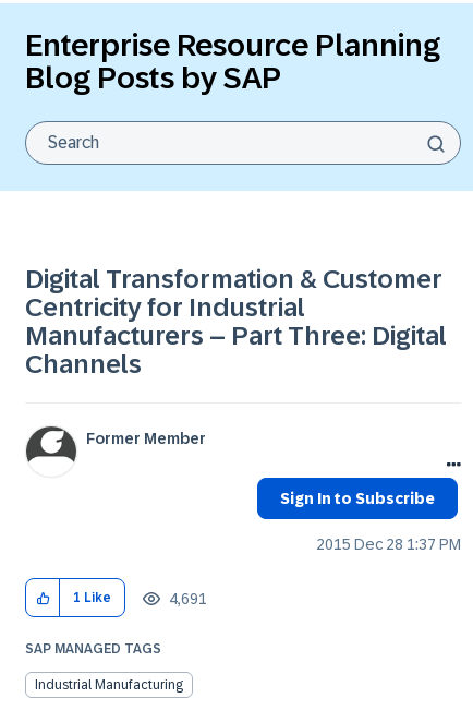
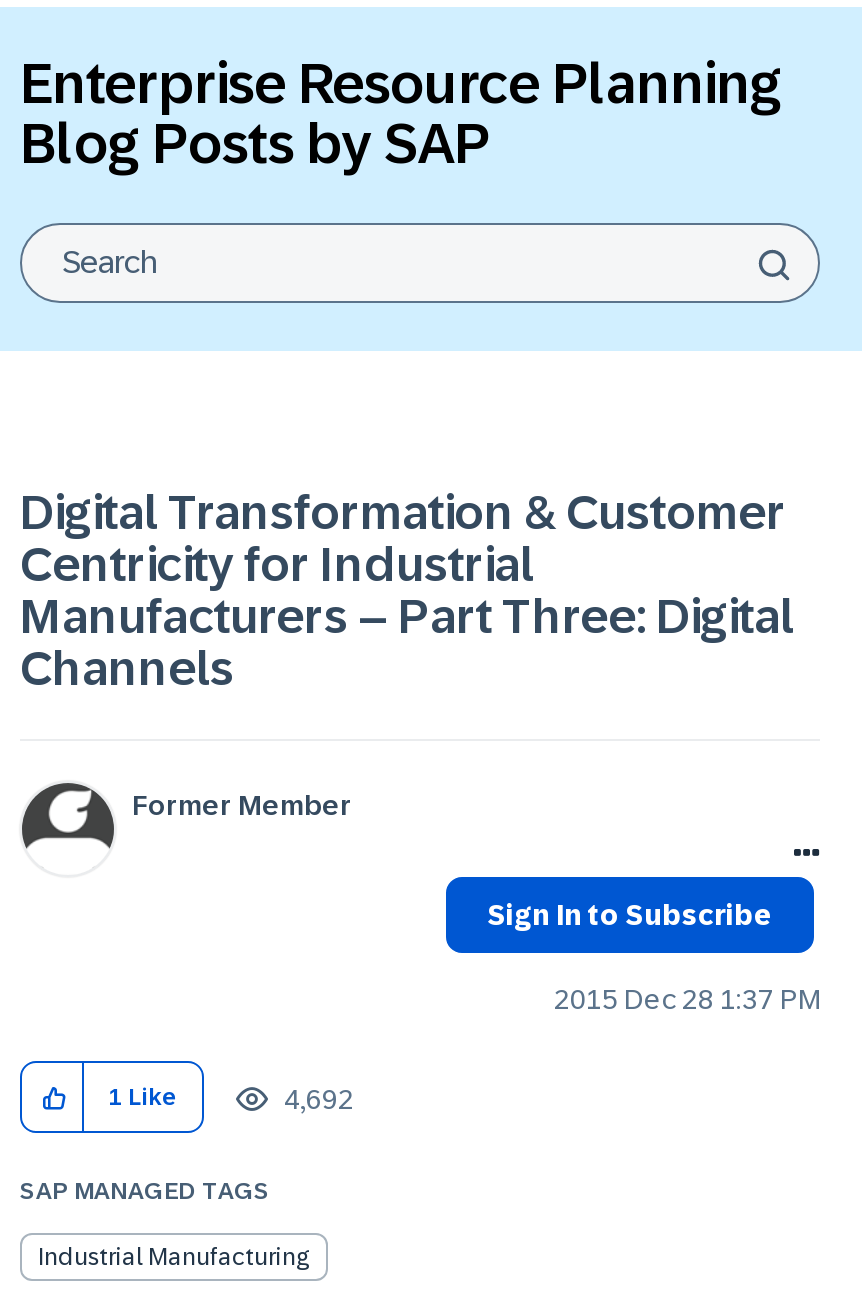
- 4,691
+ 4,692
